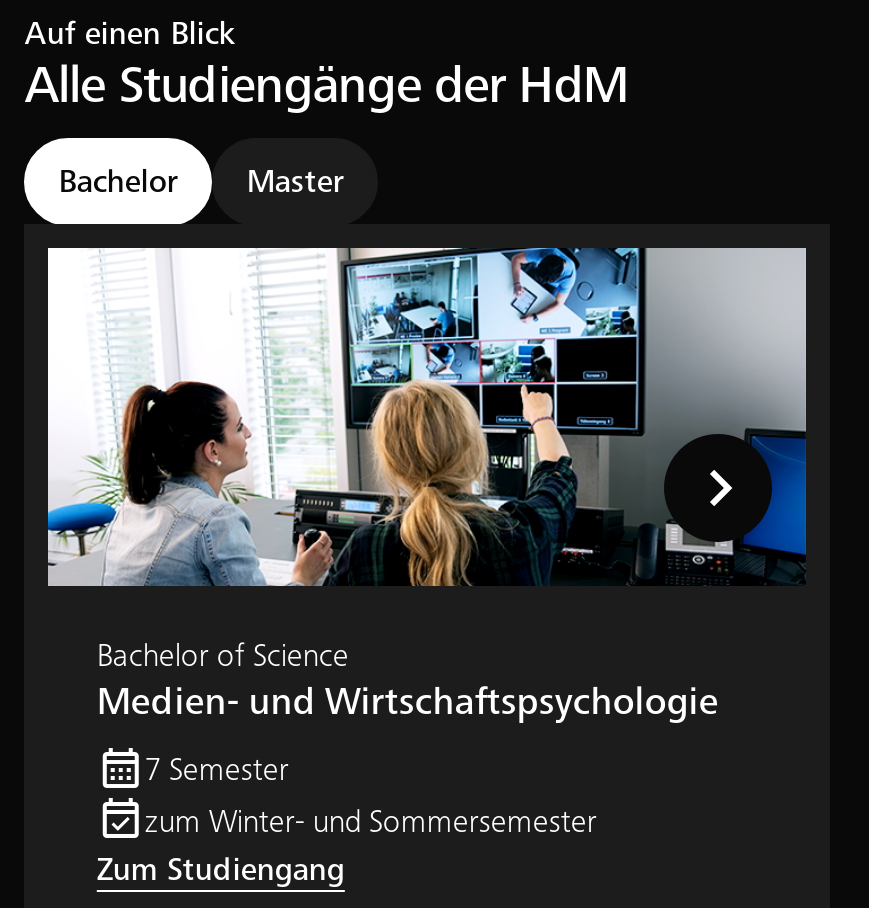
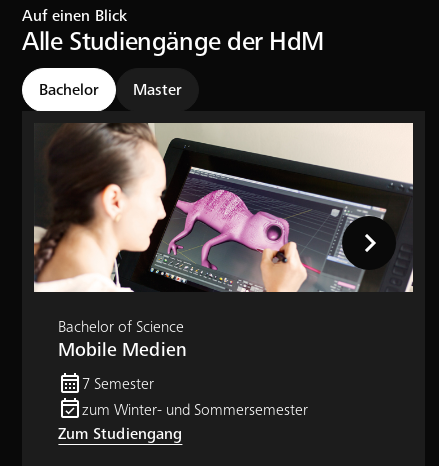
- [image]
+ [image]

- Medien- und Wirtschaftspsychologie
+ Mobile Medien
